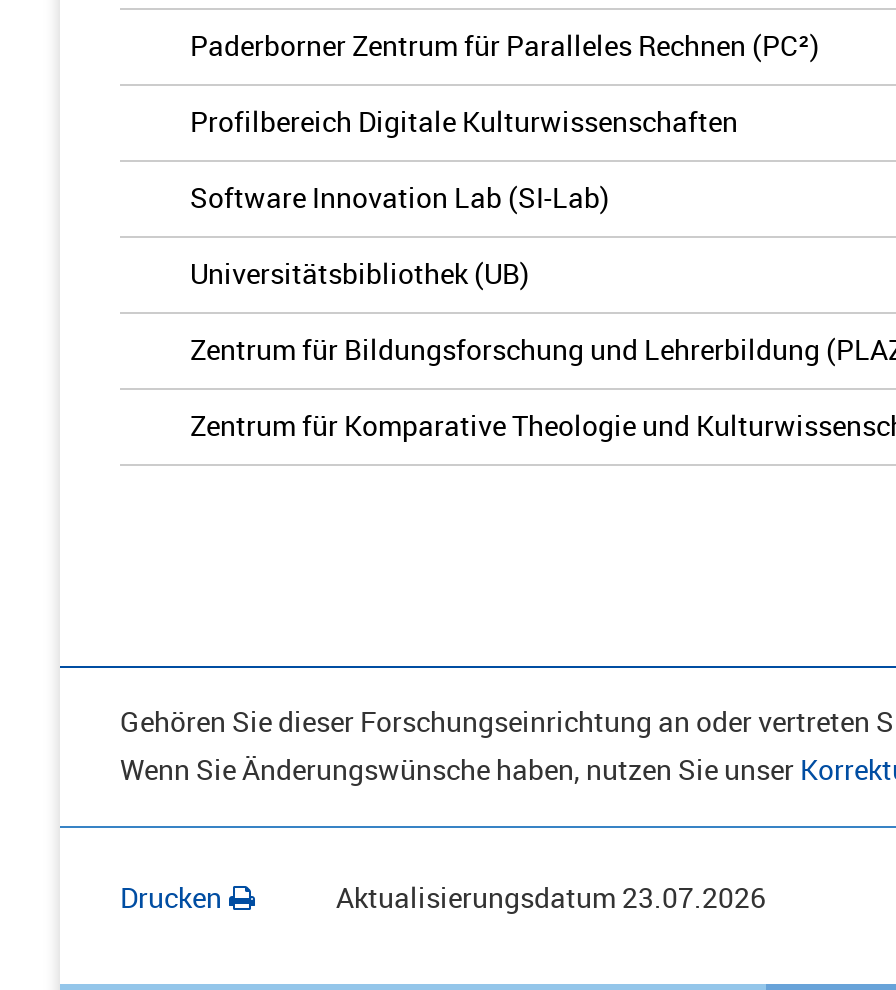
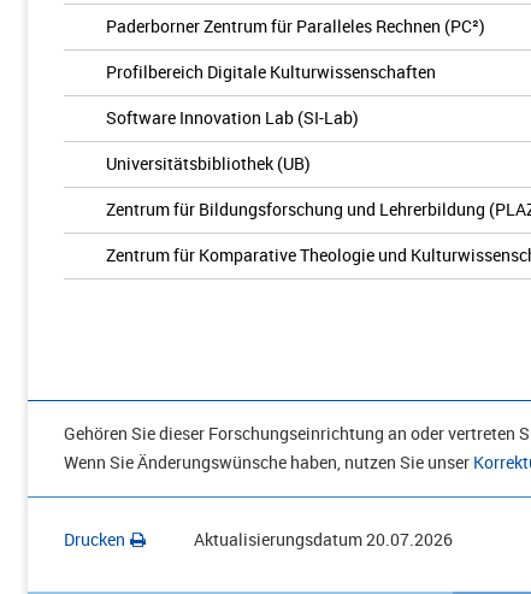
- Aktualisierungsdatum 23.07.2026
+ Aktualisierungsdatum 20.07.2026
